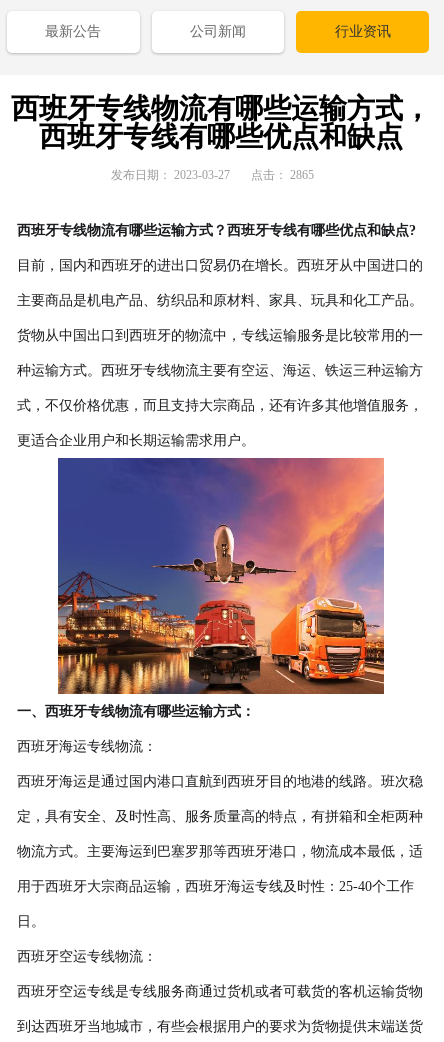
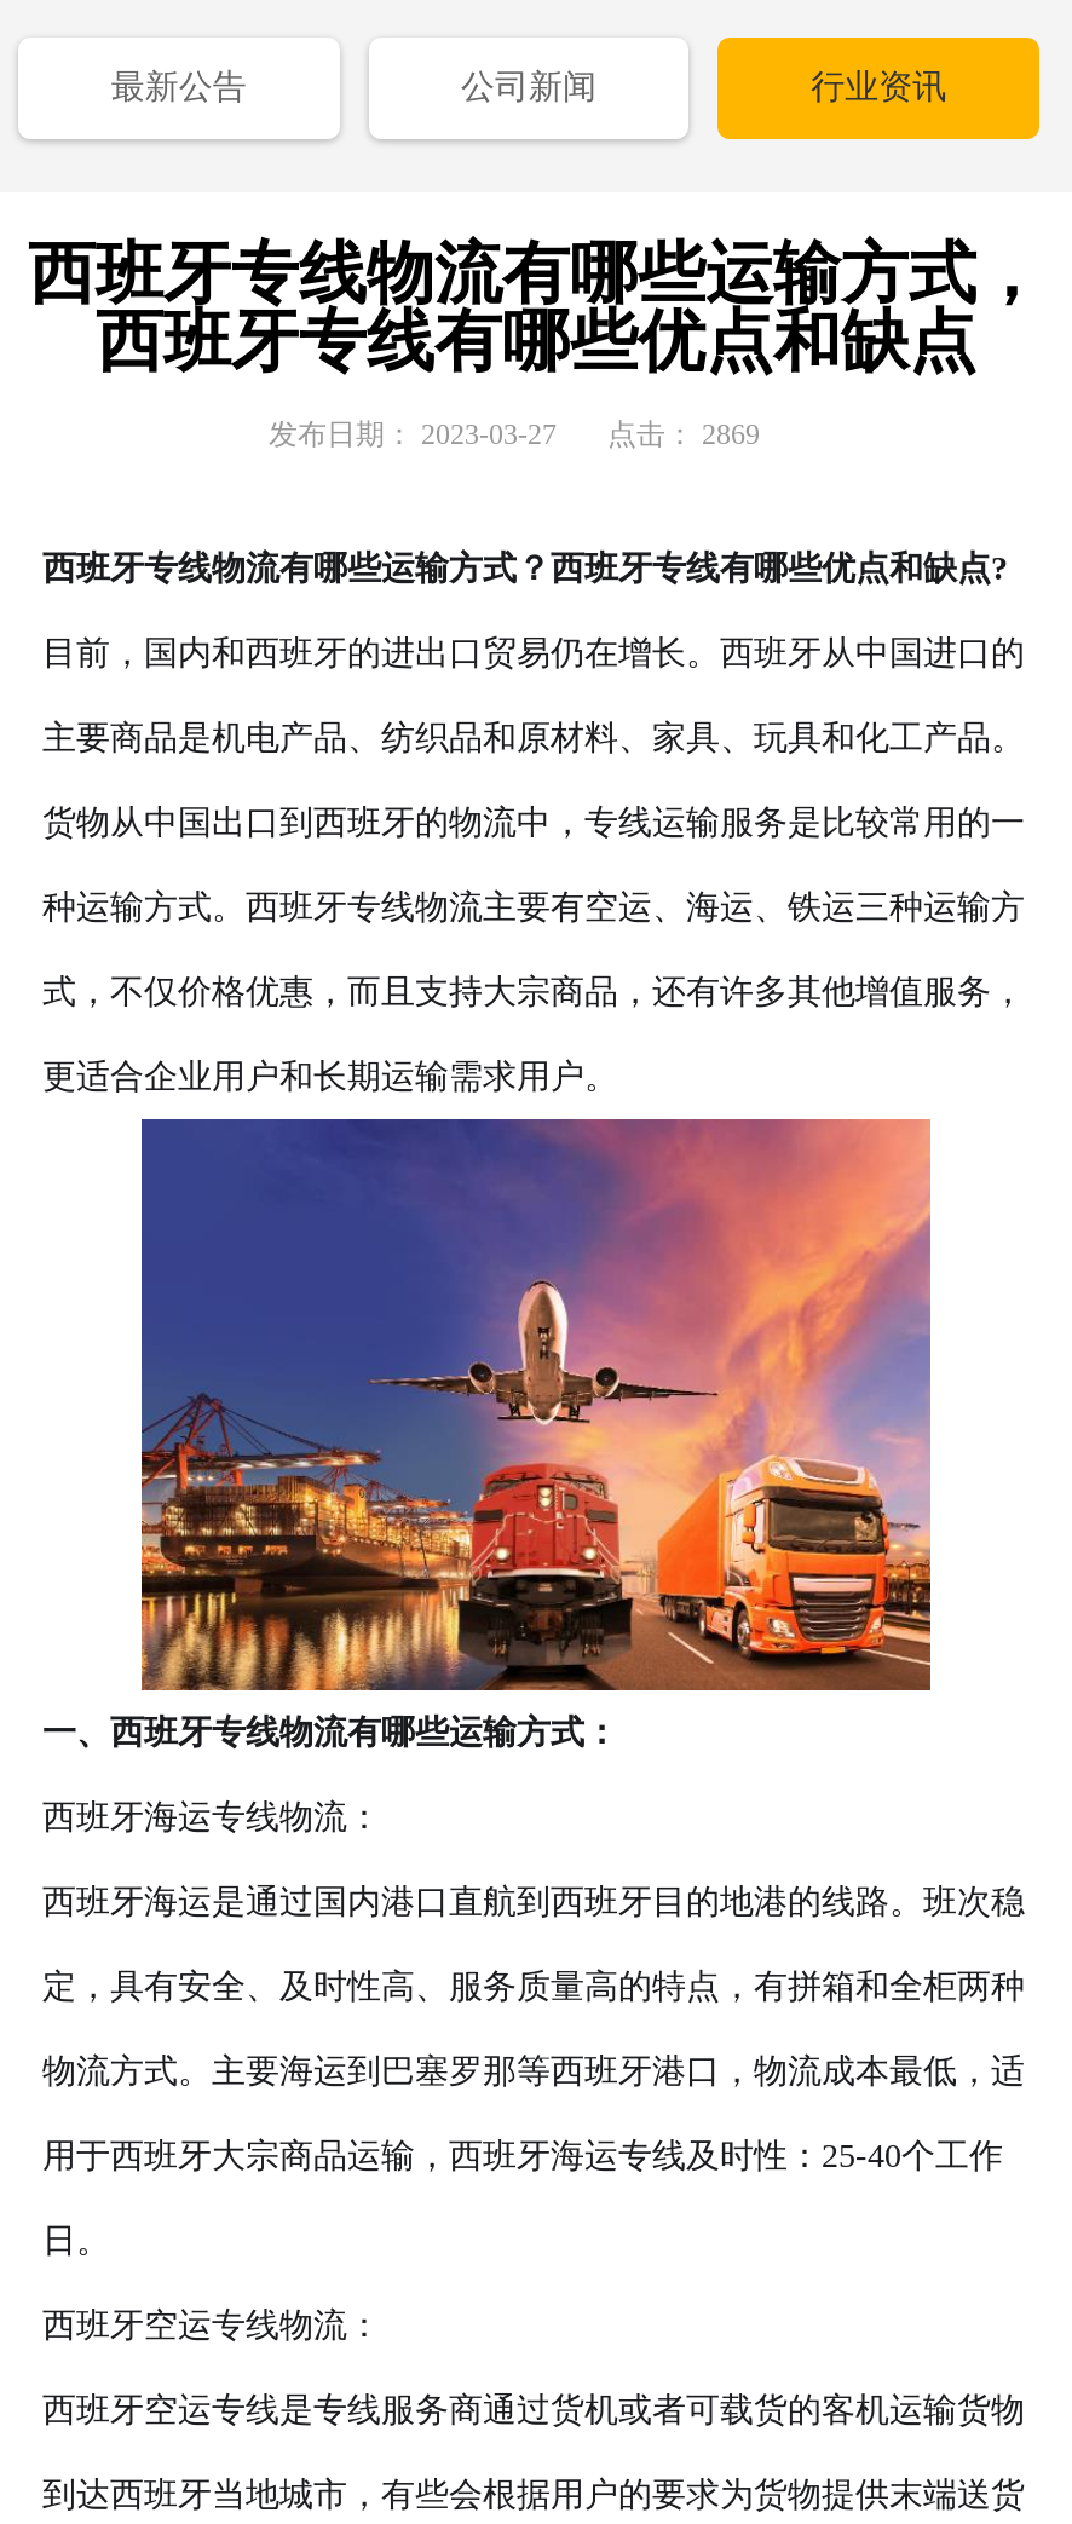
- 发布日期： 2023-03-27 点击： 2865
+ 发布日期： 2023-03-27 点击： 2869
